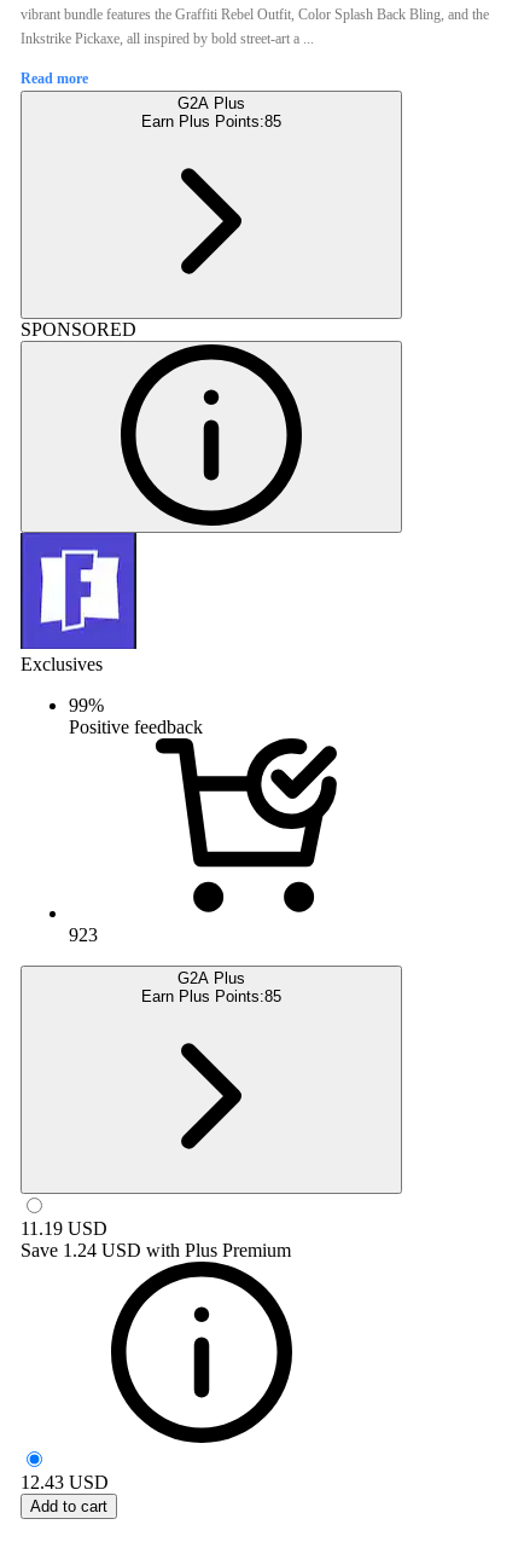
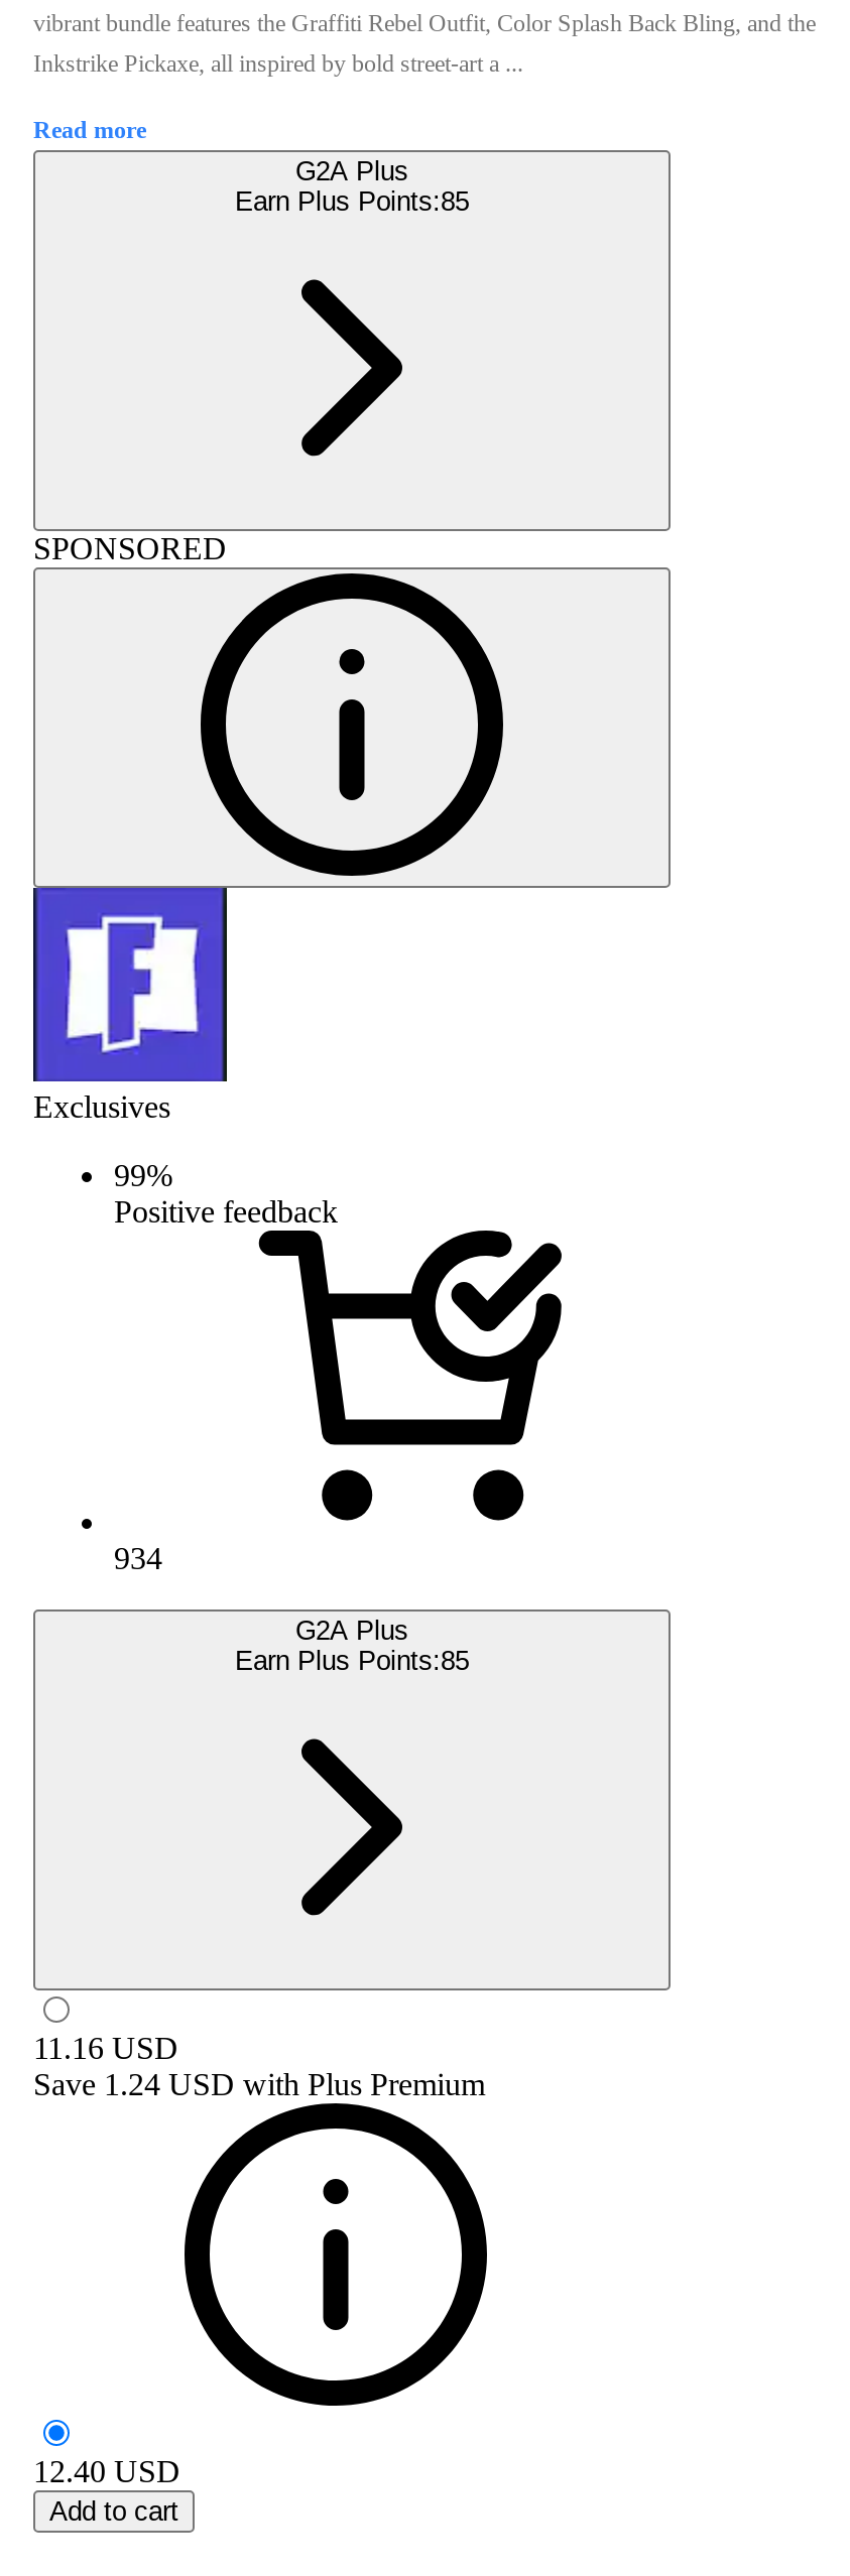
- 923
+ 934

- 11.19 USD
+ 11.16 USD

- 12.43 USD
+ 12.40 USD
